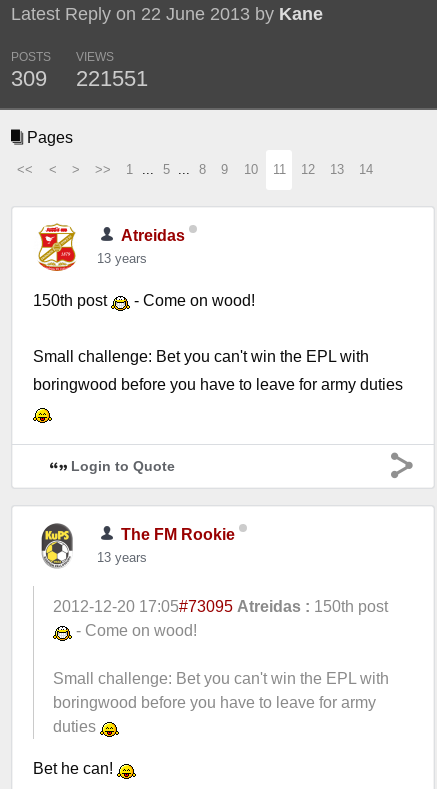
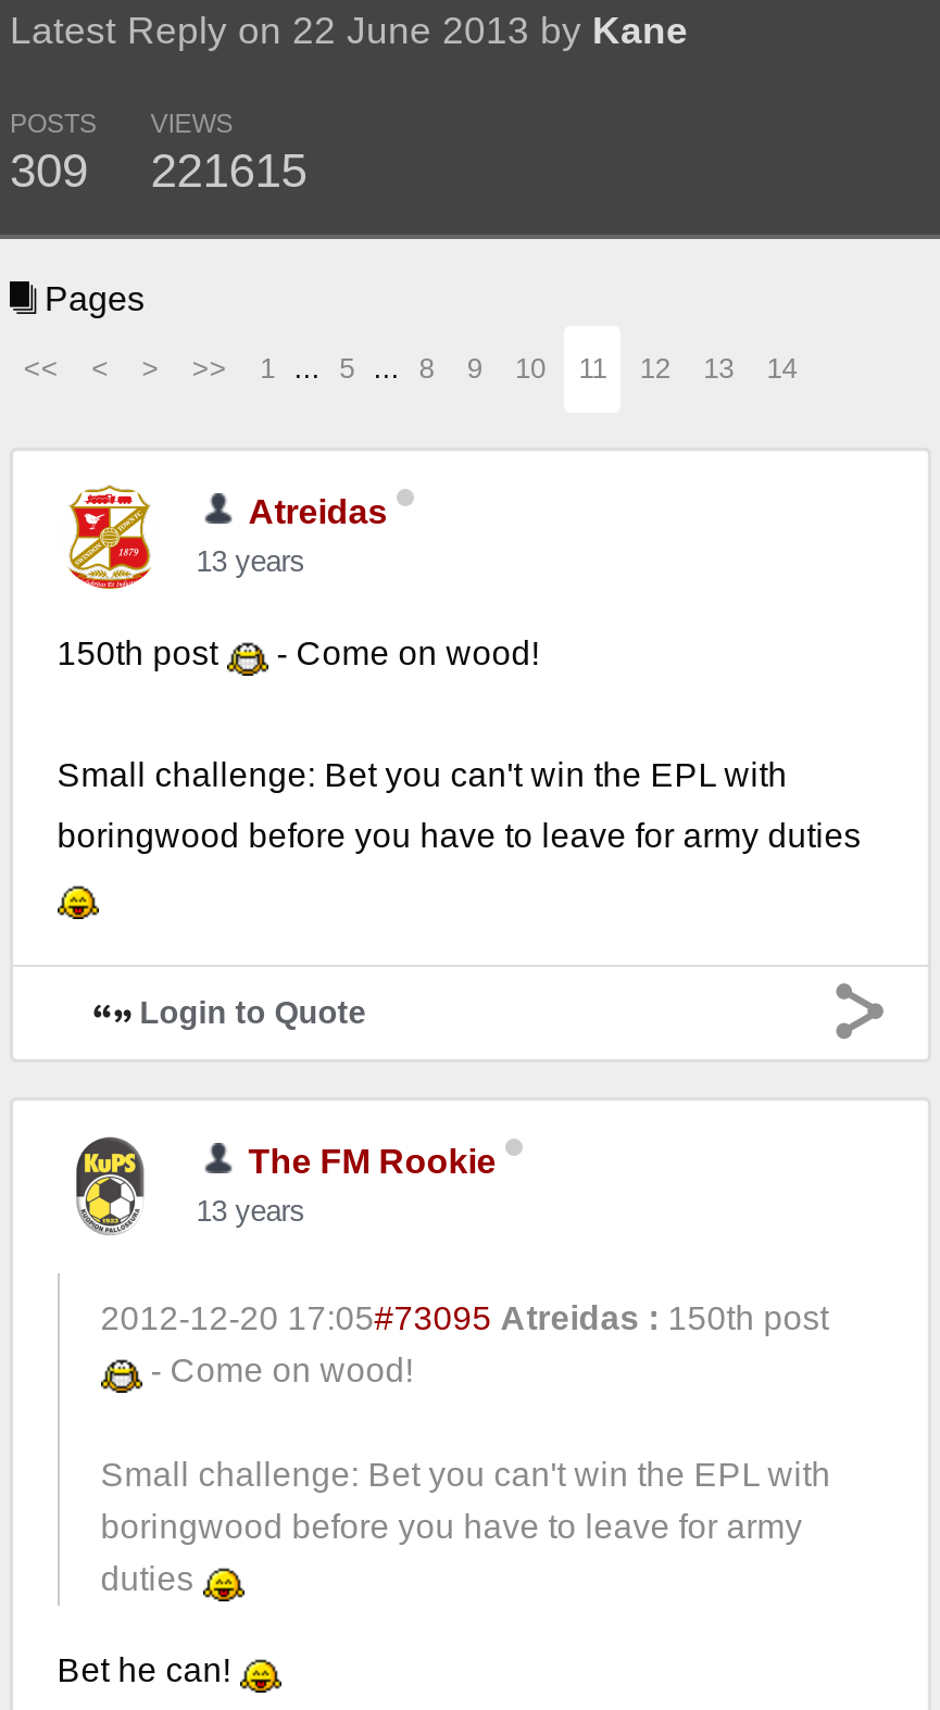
- 309 221551
+ 309 221615
